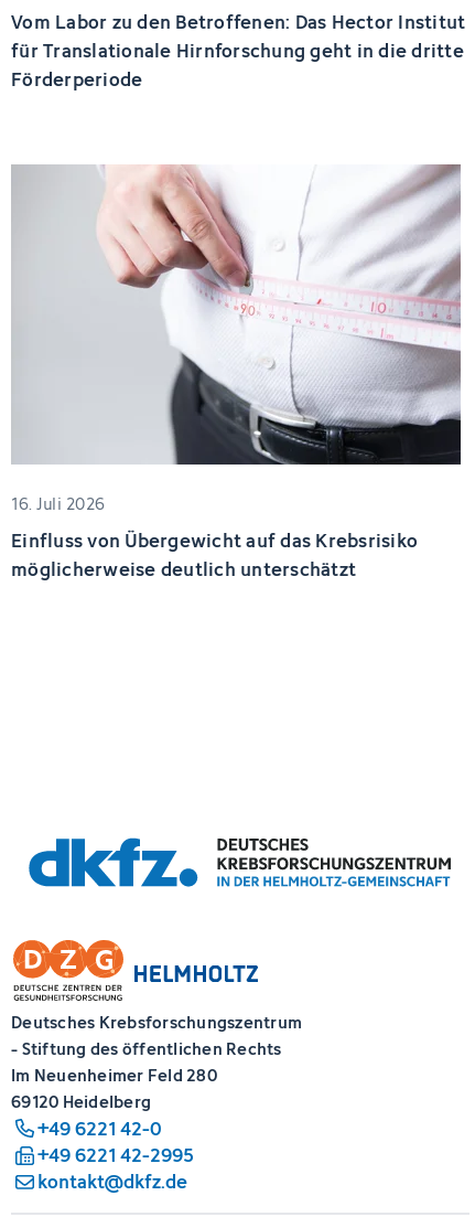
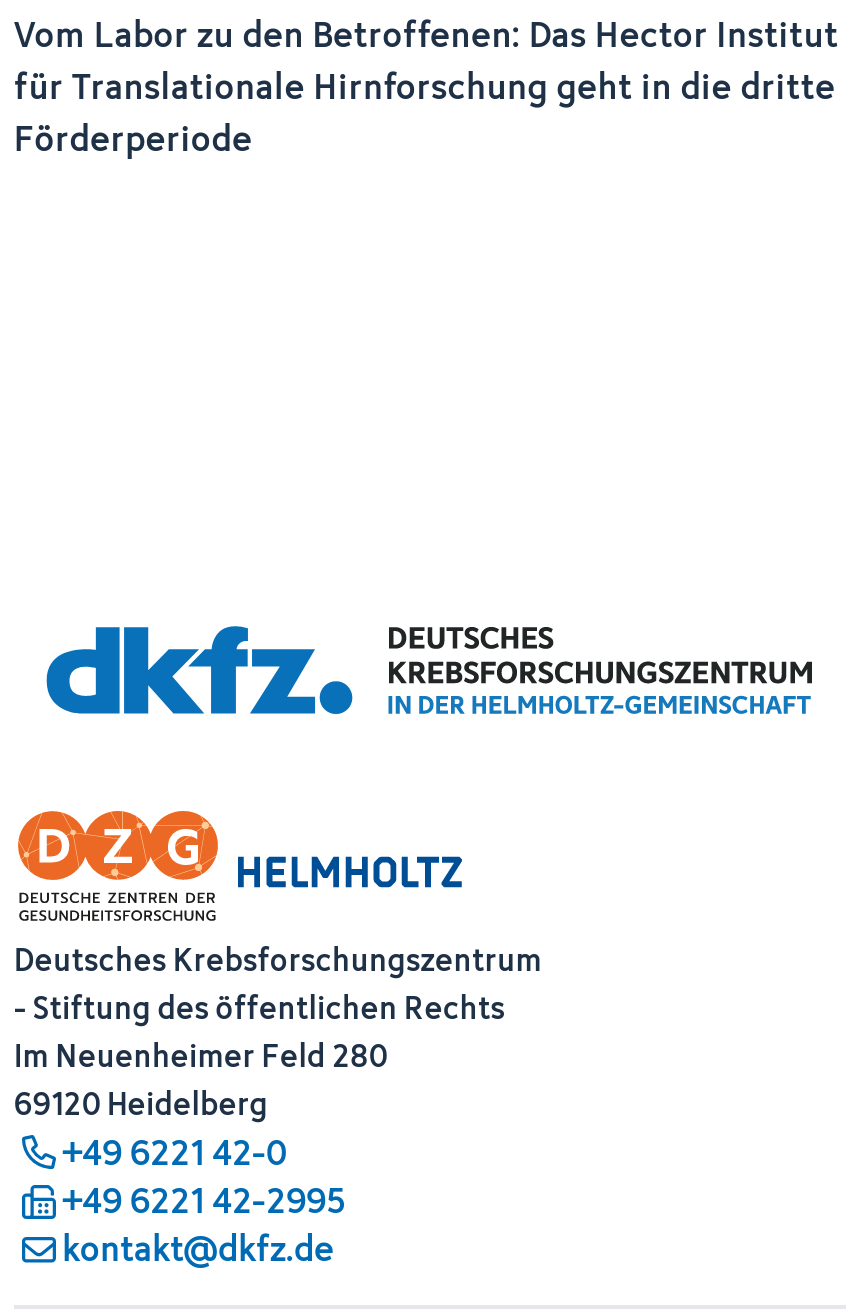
- [image]
- 16. Juli 2026
- Einfluss von Übergewicht auf das Krebsrisiko
- möglicherweise deutlich unterschätzt
